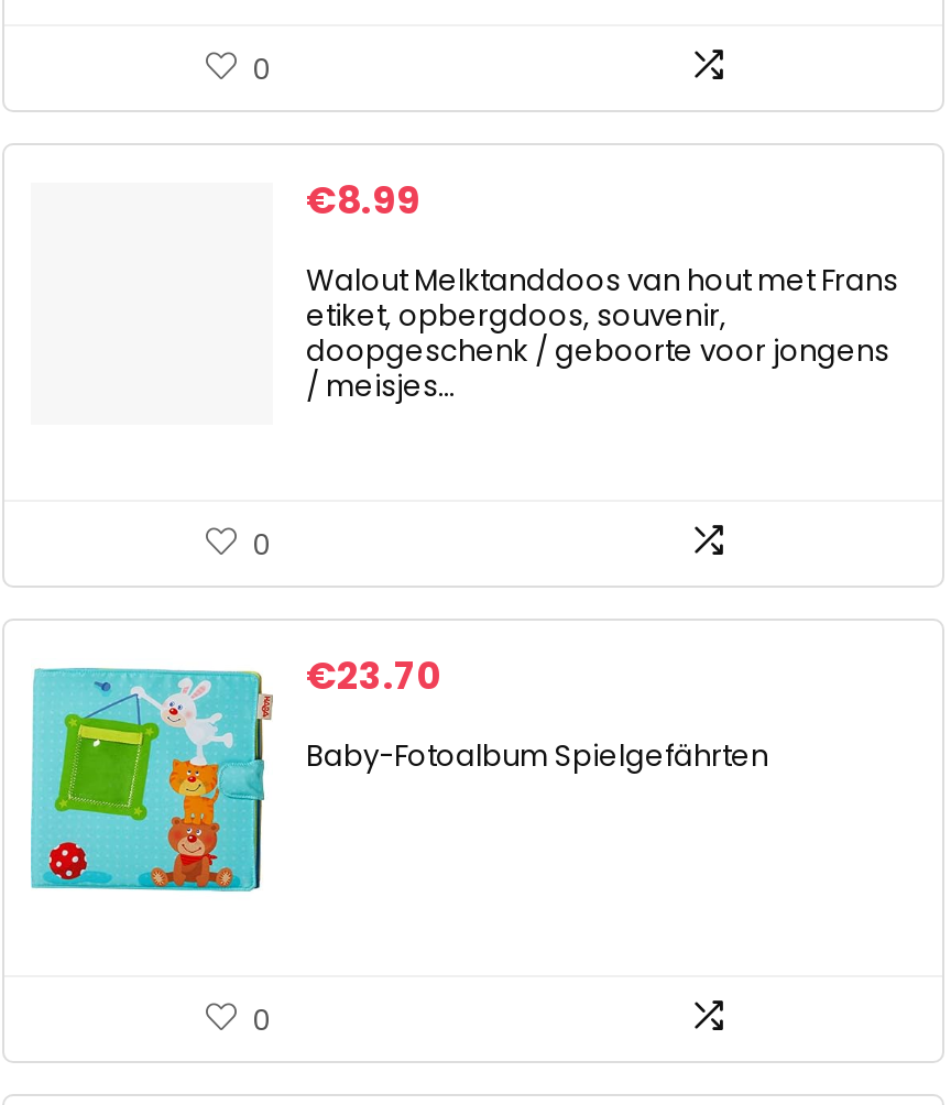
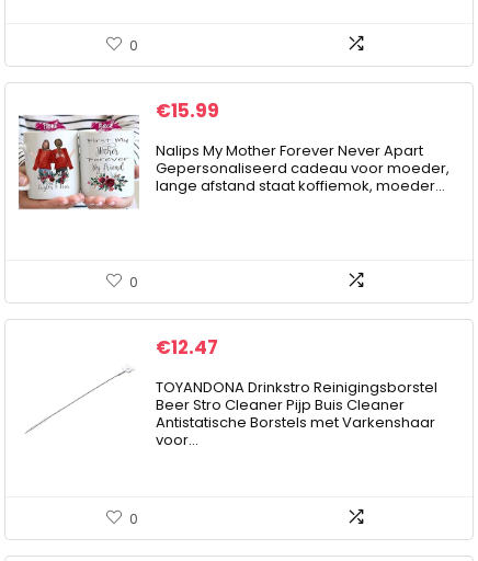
+ [image]

- €8.99
+ €15.99

- Walout Melktanddoos van hout met Frans
- etiket, opbergdoos, souvenir,
- doopgeschenk / geboorte voor jongens
- / meisjes…
+ Nalips My Mother Forever Never Apart
+ Gepersonaliseerd cadeau voor moeder,
+ lange afstand staat koffiemok, moeder…

- €23.70
+ €12.47

- [image]

- Baby-Fotoalbum Spielgefährten
+ TOYANDONA Drinkstro Reinigingsborstel
+ Beer Stro Cleaner Pijp Buis Cleaner
+ Antistatische Borstels met Varkenshaar
+ voor…
